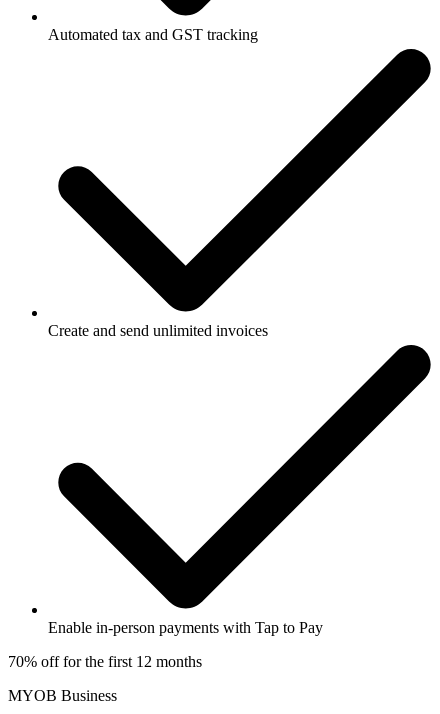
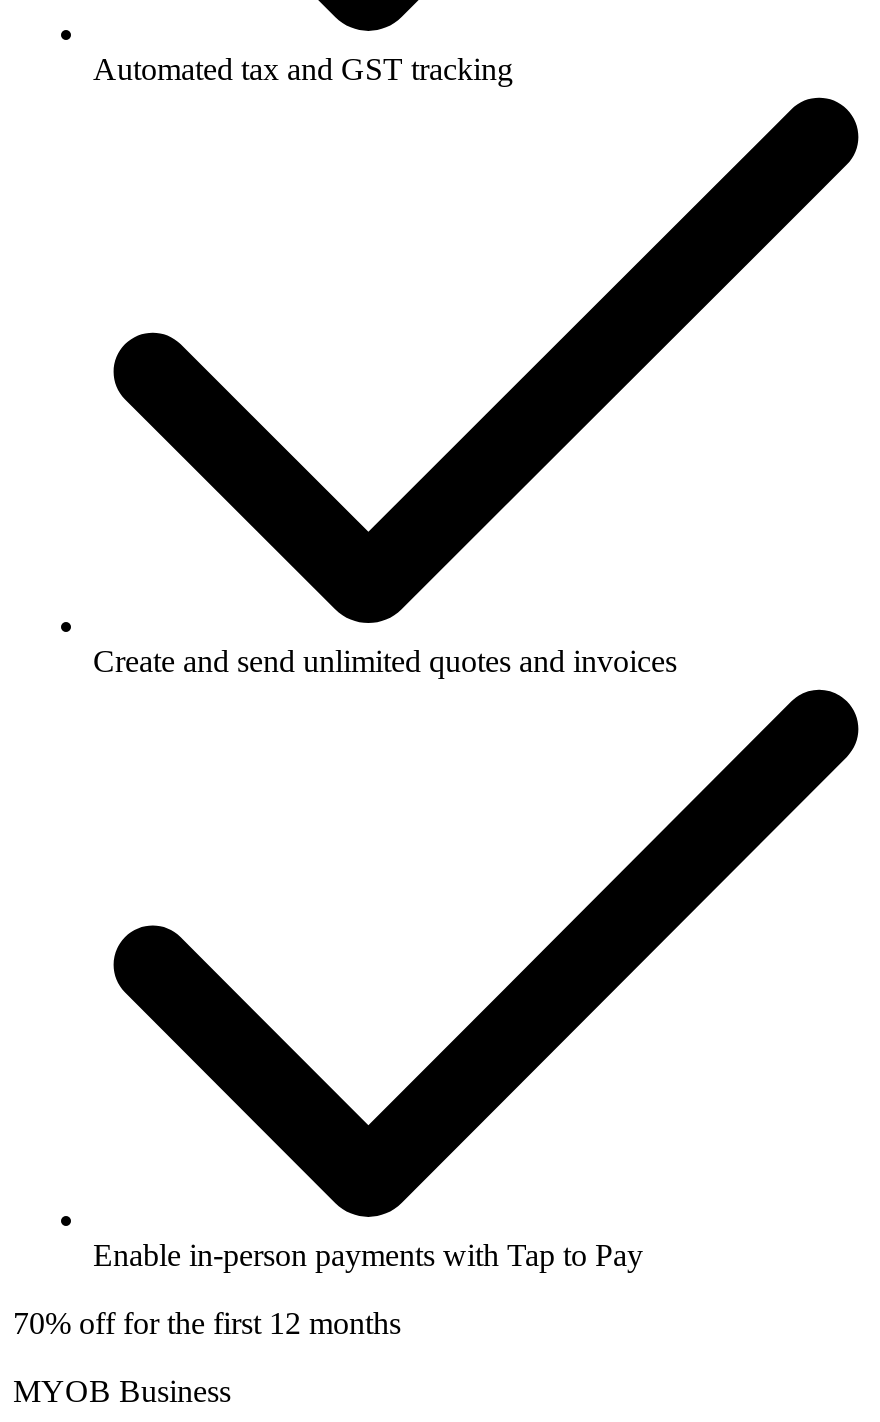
- Create and send unlimited invoices
+ Create and send unlimited quotes and invoices
